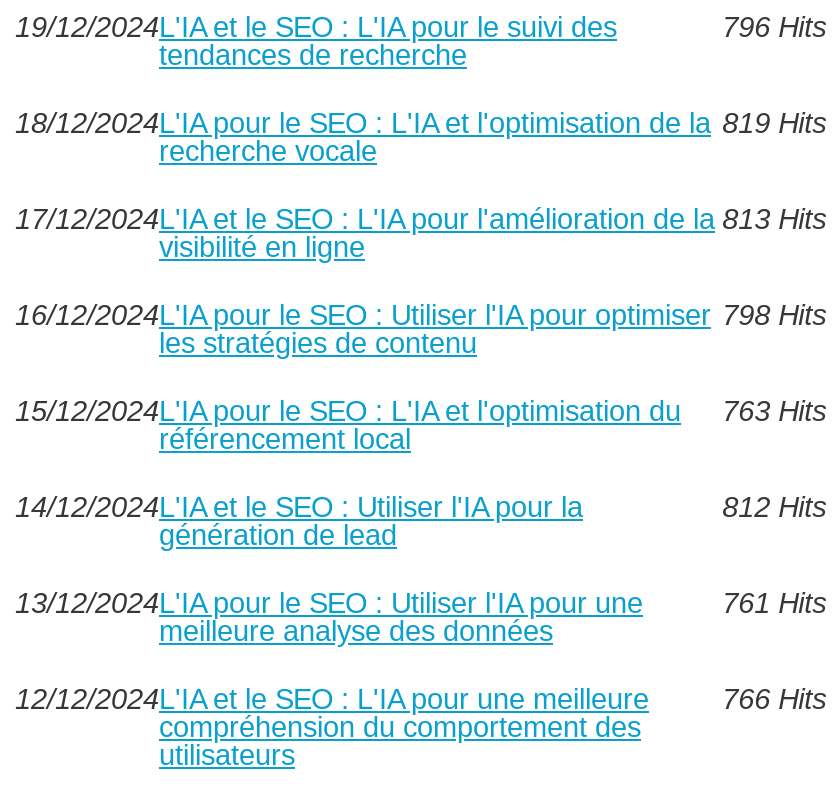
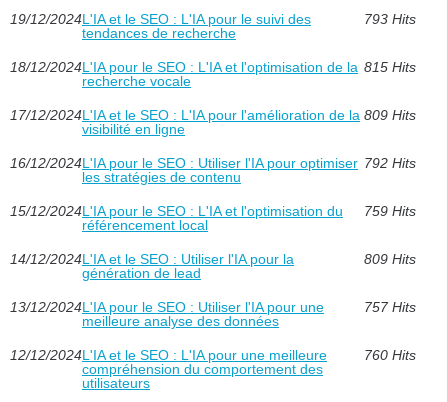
- 796 Hits
+ 793 Hits

- 18/12/2024L'IA pour le SEO : L'IA et l'optimisation de la 819 Hits
+ 18/12/2024L'IA pour le SEO : L'IA et l'optimisation de la 815 Hits

- 17/12/2024L'IA et le SEO : L'IA pour l'amélioration de la 813 Hits
+ 17/12/2024L'IA et le SEO : L'IA pour l'amélioration de la 809 Hits

- 16/12/2024L'IA pour le SEO : Utiliser l'IA pour optimiser 798 Hits
+ 16/12/2024L'IA pour le SEO : Utiliser l'IA pour optimiser 792 Hits

- 15/12/2024L'IA pour le SEO : L'IA et l'optimisation du 763 Hits
+ 15/12/2024L'IA pour le SEO : L'IA et l'optimisation du 759 Hits

- 812 Hits
+ 809 Hits

- 761 Hits
+ 757 Hits

- 766 Hits
+ 760 Hits
